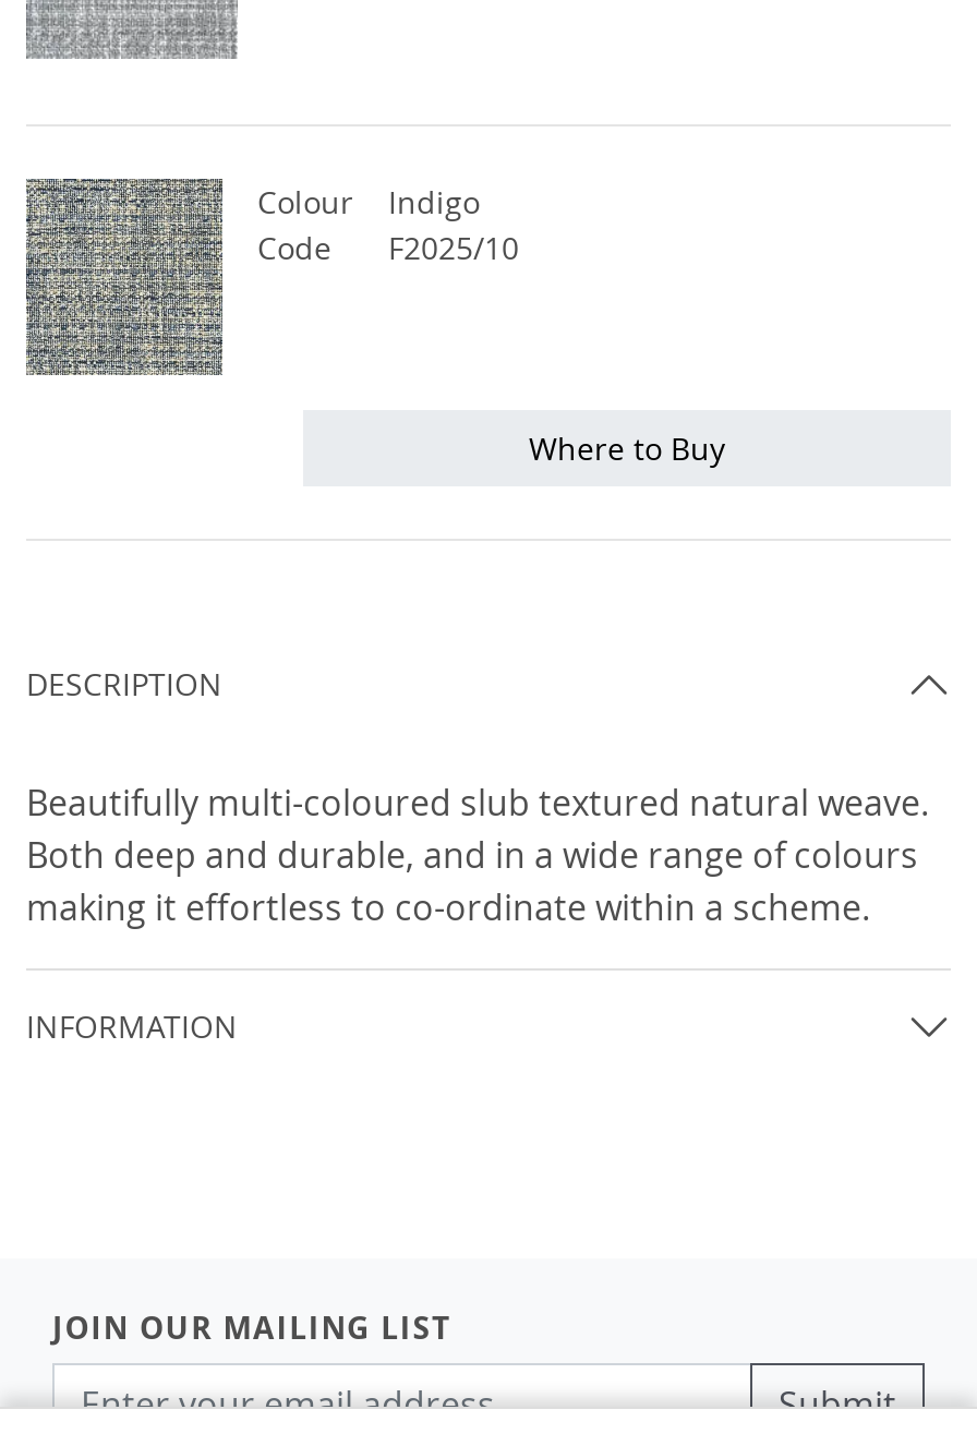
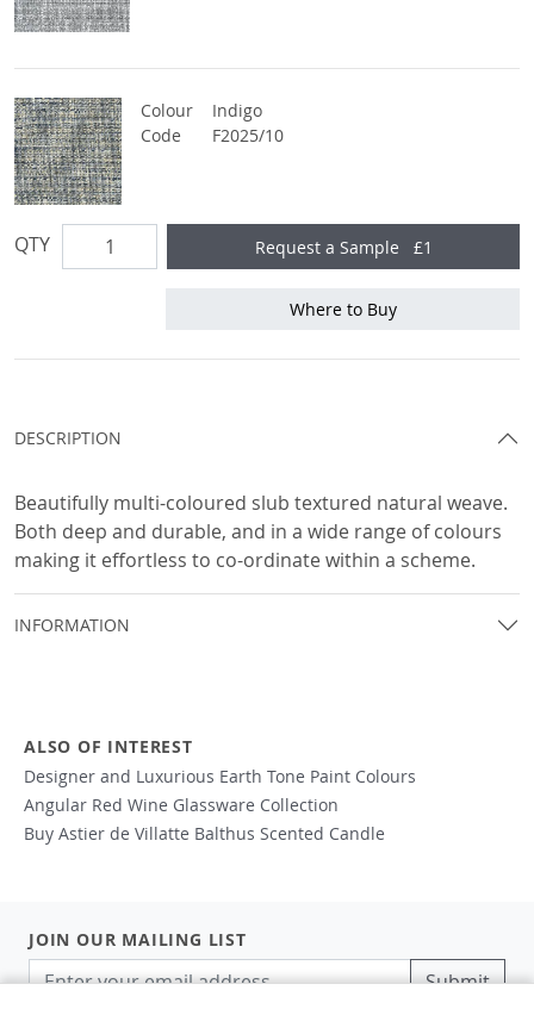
+ QTY
+ Request a Sample £1

+ ALSO OF INTEREST
+ Designer and Luxurious Earth Tone Paint Colours
+ Angular Red Wine Glassware Collection
+ Buy Astier de Villatte Balthus Scented Candle
